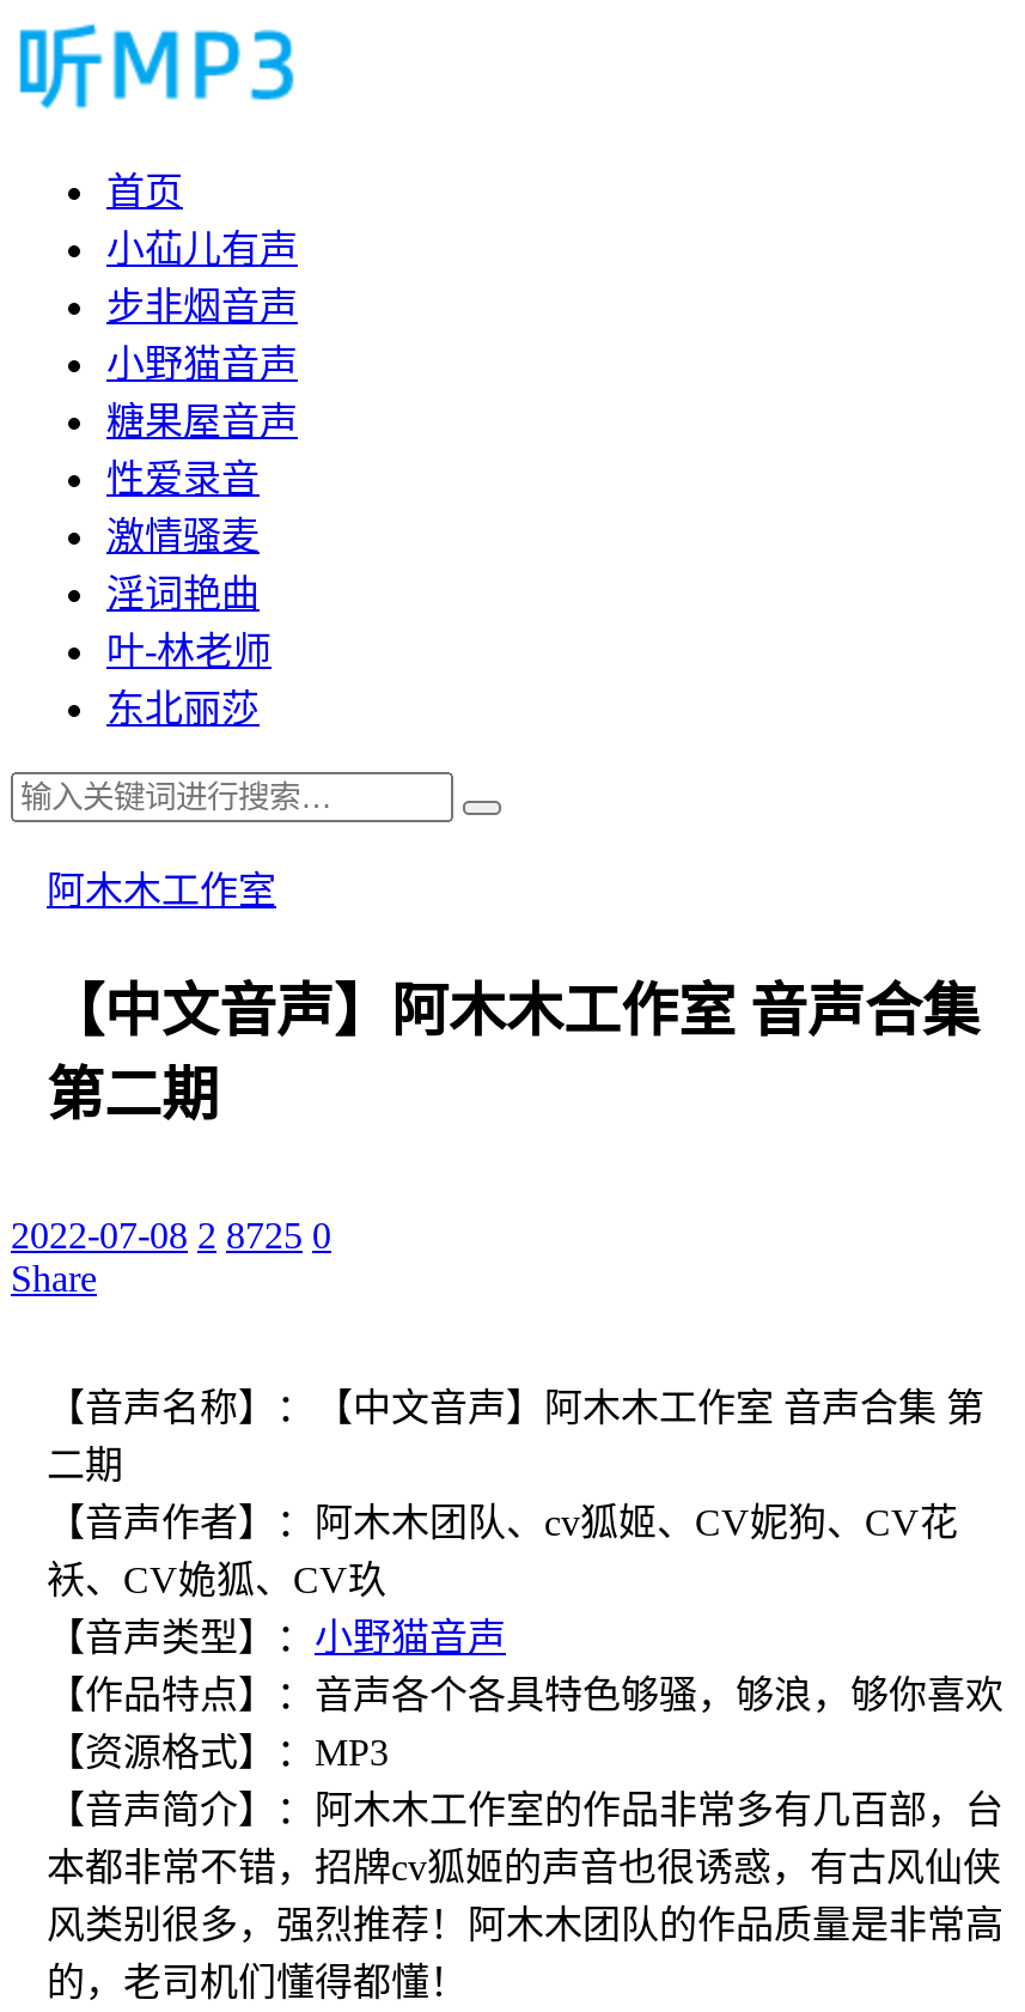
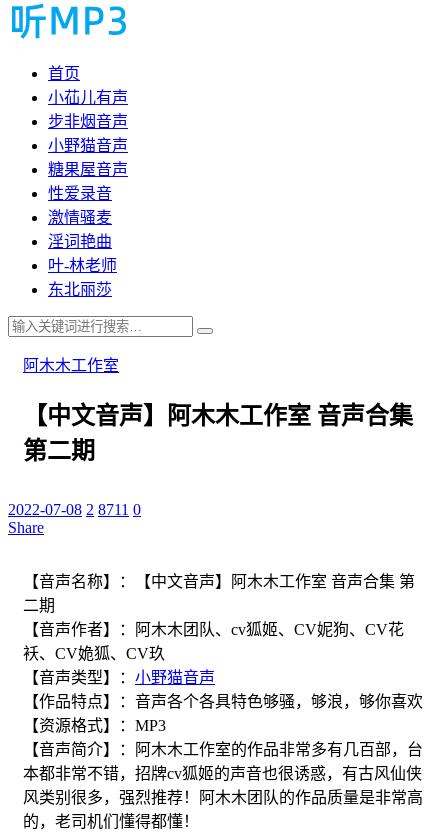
- 2022-07-08 2 8725 0
+ 2022-07-08 2 8711 0
